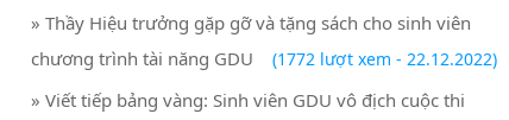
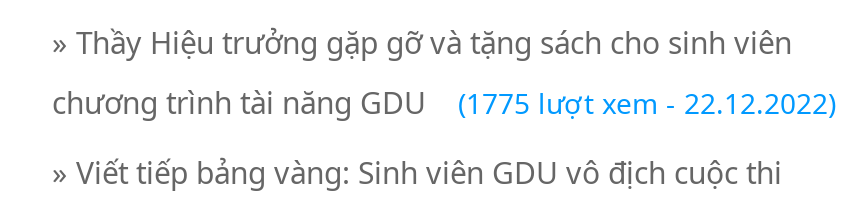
- chương trình tài năng GDU (1772 lượt xem - 22.12.2022)
+ chương trình tài năng GDU (1775 lượt xem - 22.12.2022)
